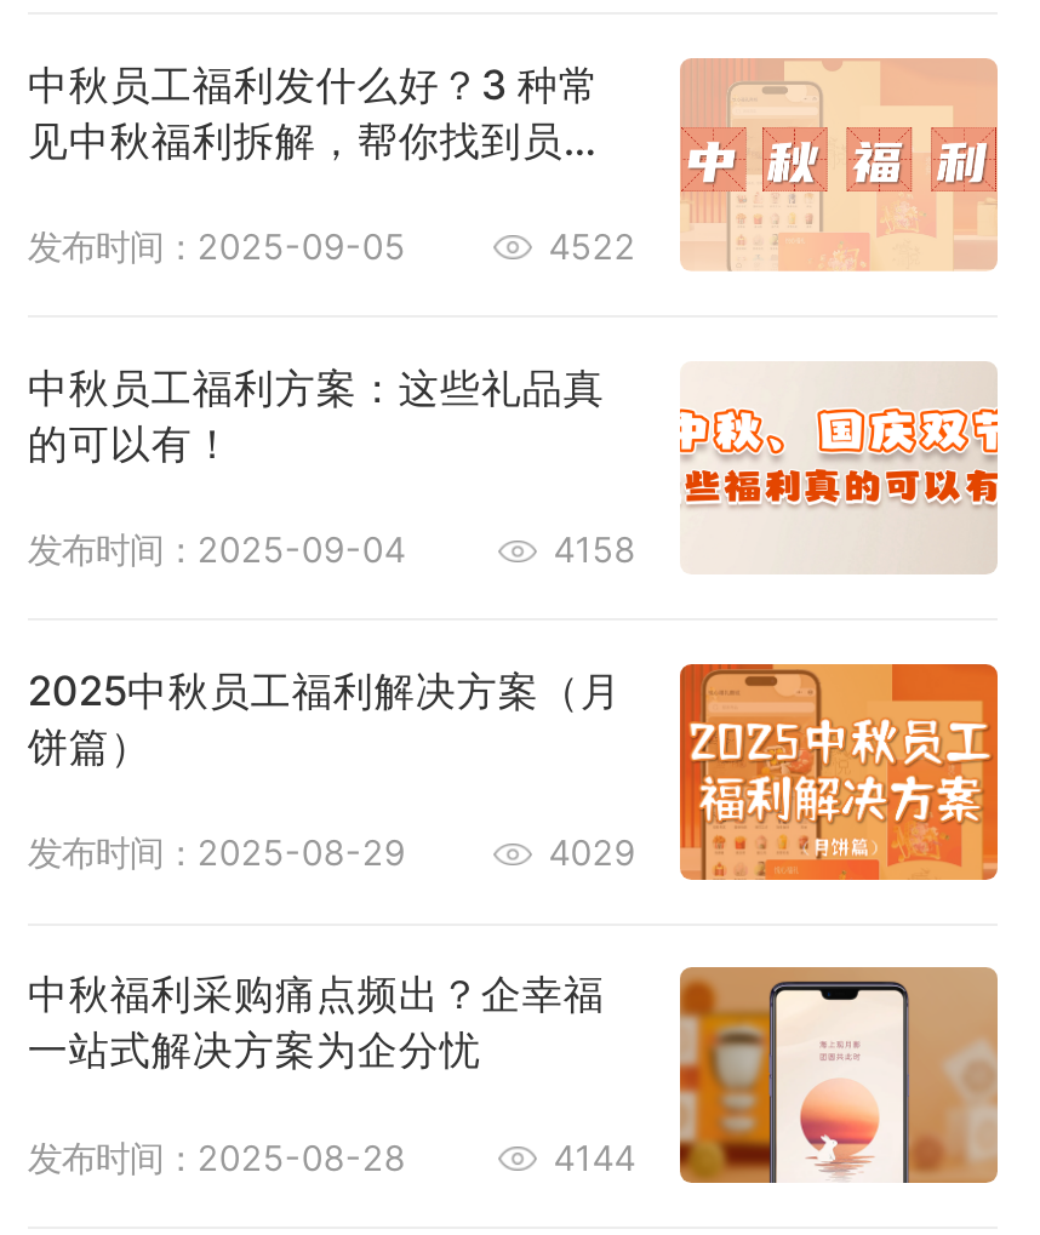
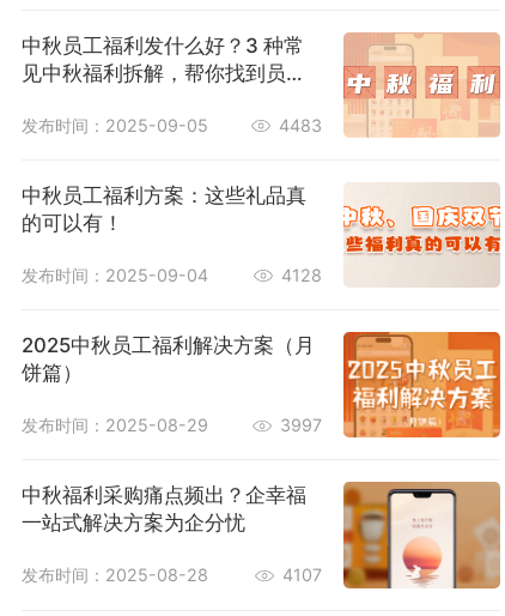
- 4522
+ 4483

- 4158
+ 4128

- 4029
+ 3997

- 4144
+ 4107
